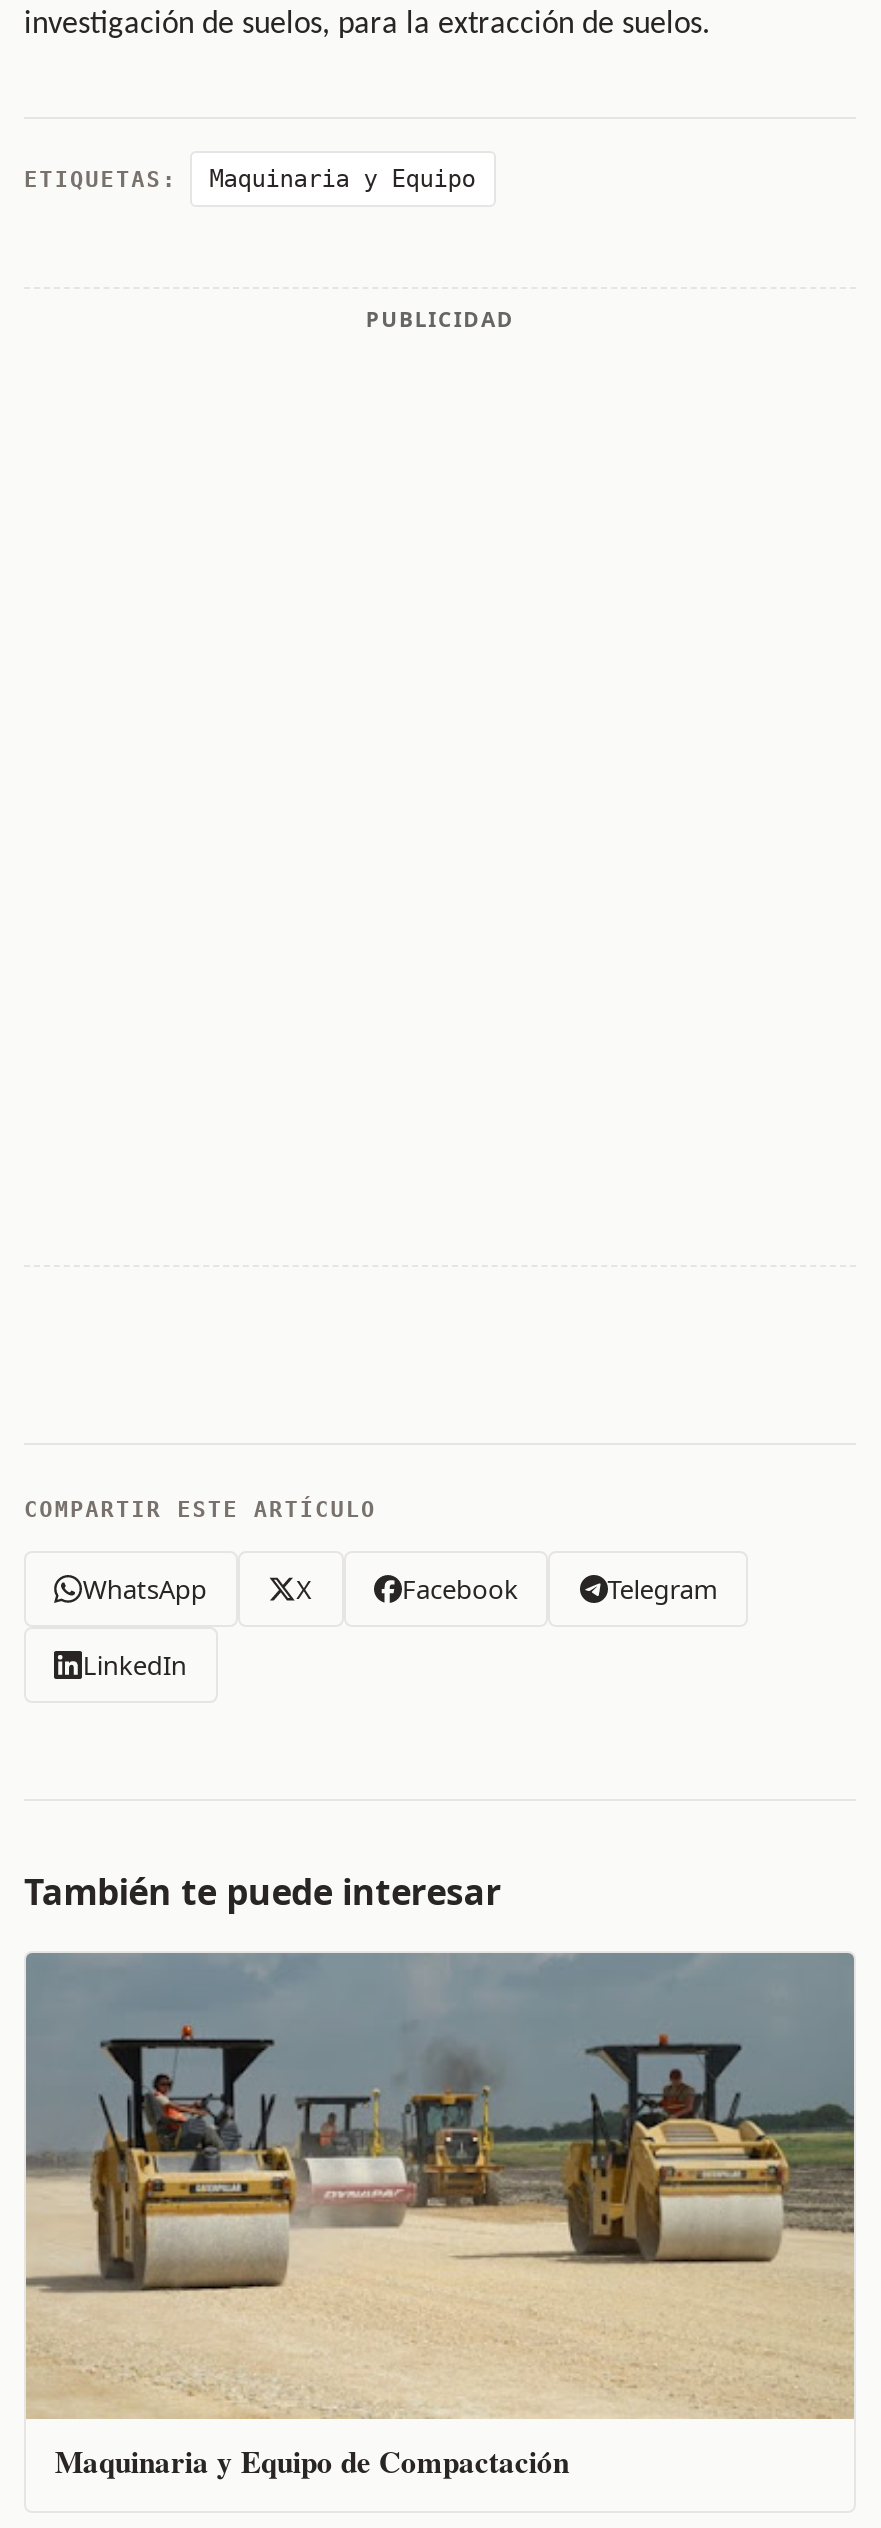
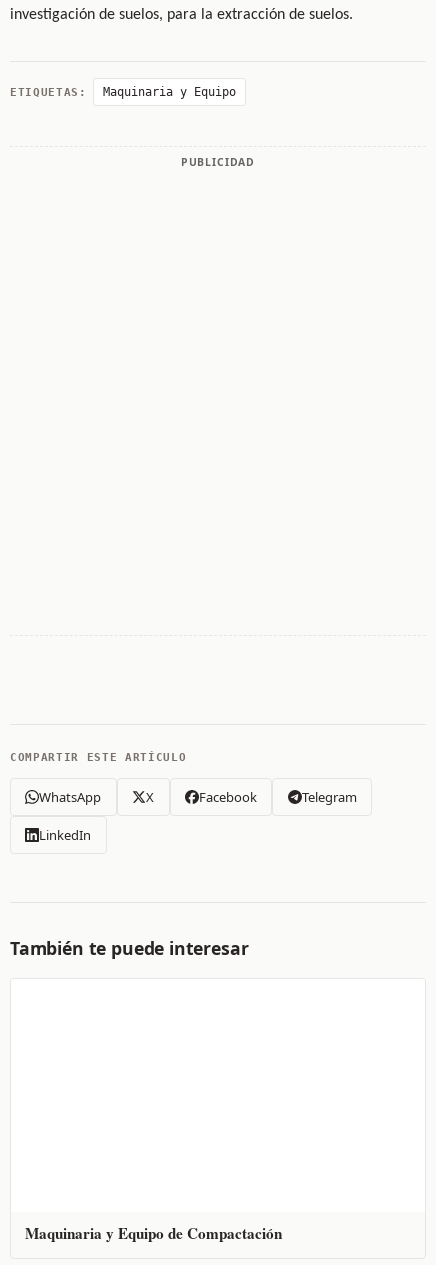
- [image]
